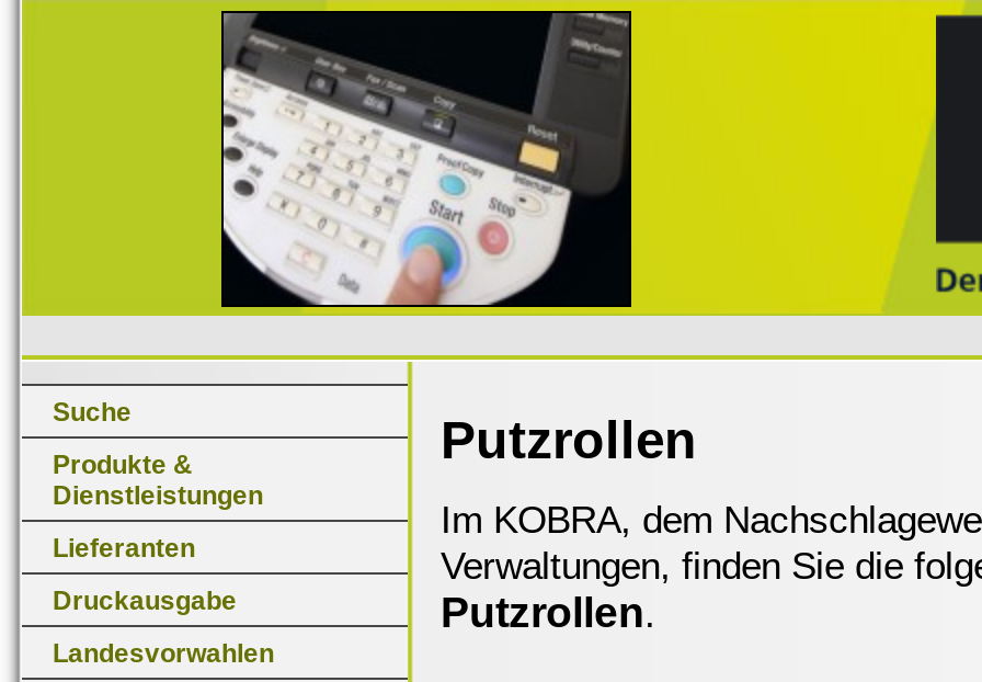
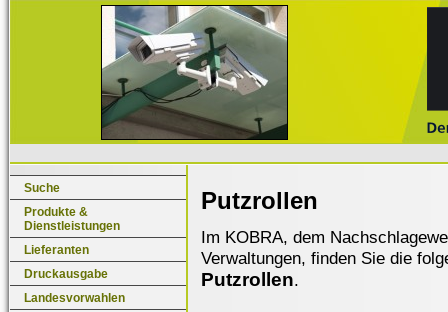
- [image]
+ [image]
